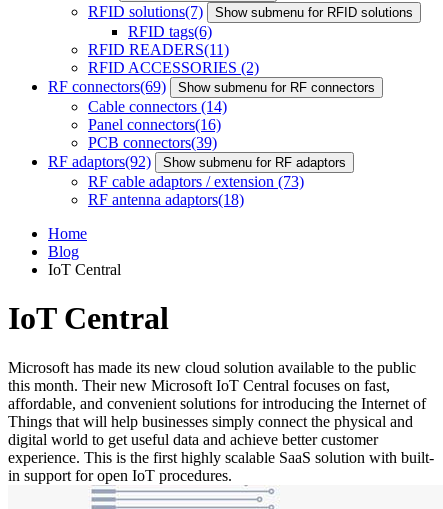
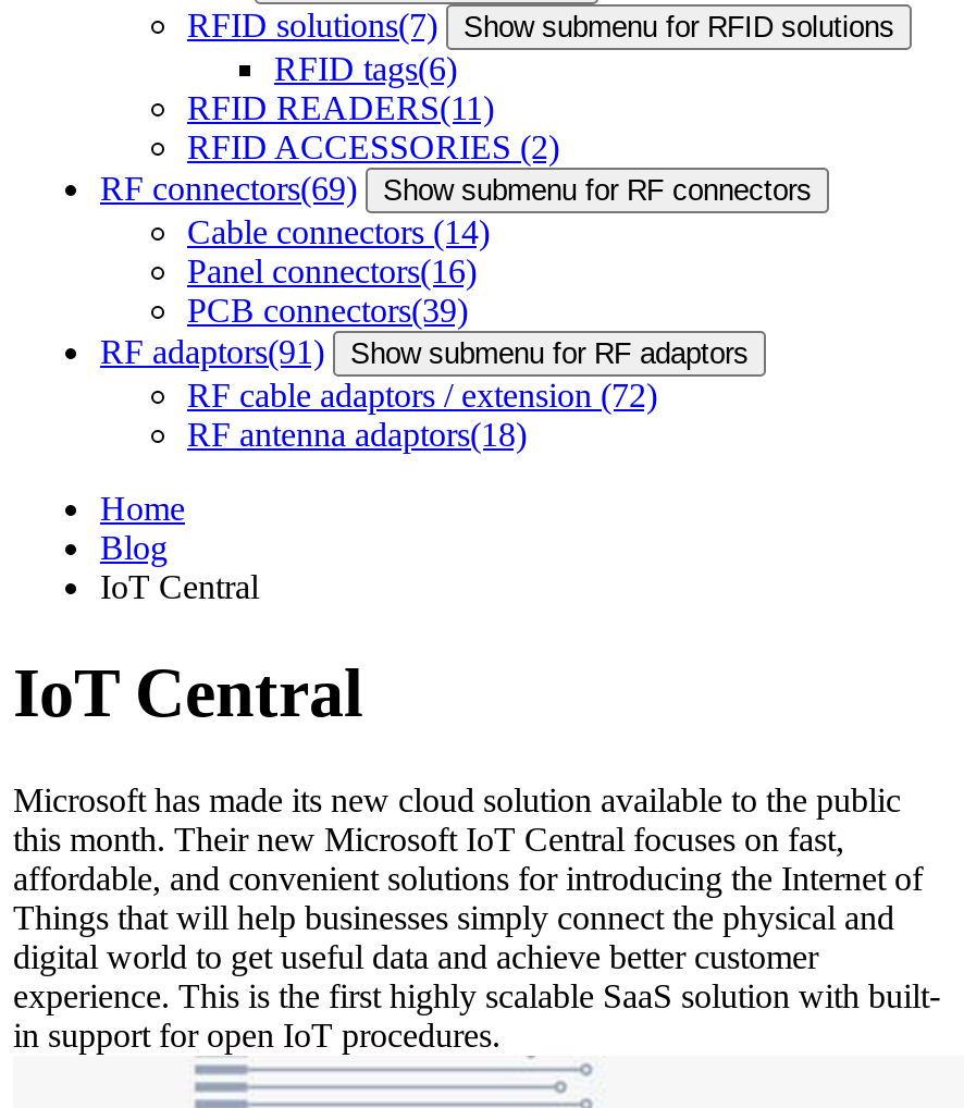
- RF adaptors(92) Show submenu for RF adaptors
+ RF adaptors(91) Show submenu for RF adaptors

- RF cable adaptors / extension(73)
+ RF cable adaptors / extension(72)
